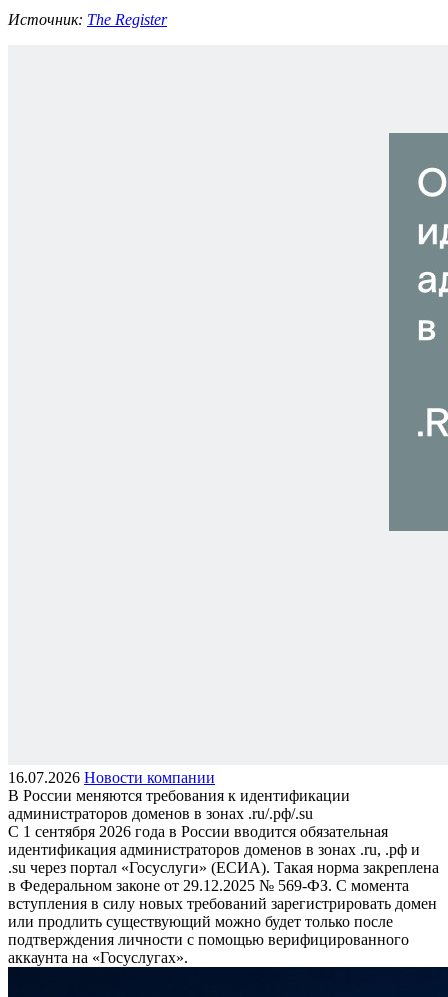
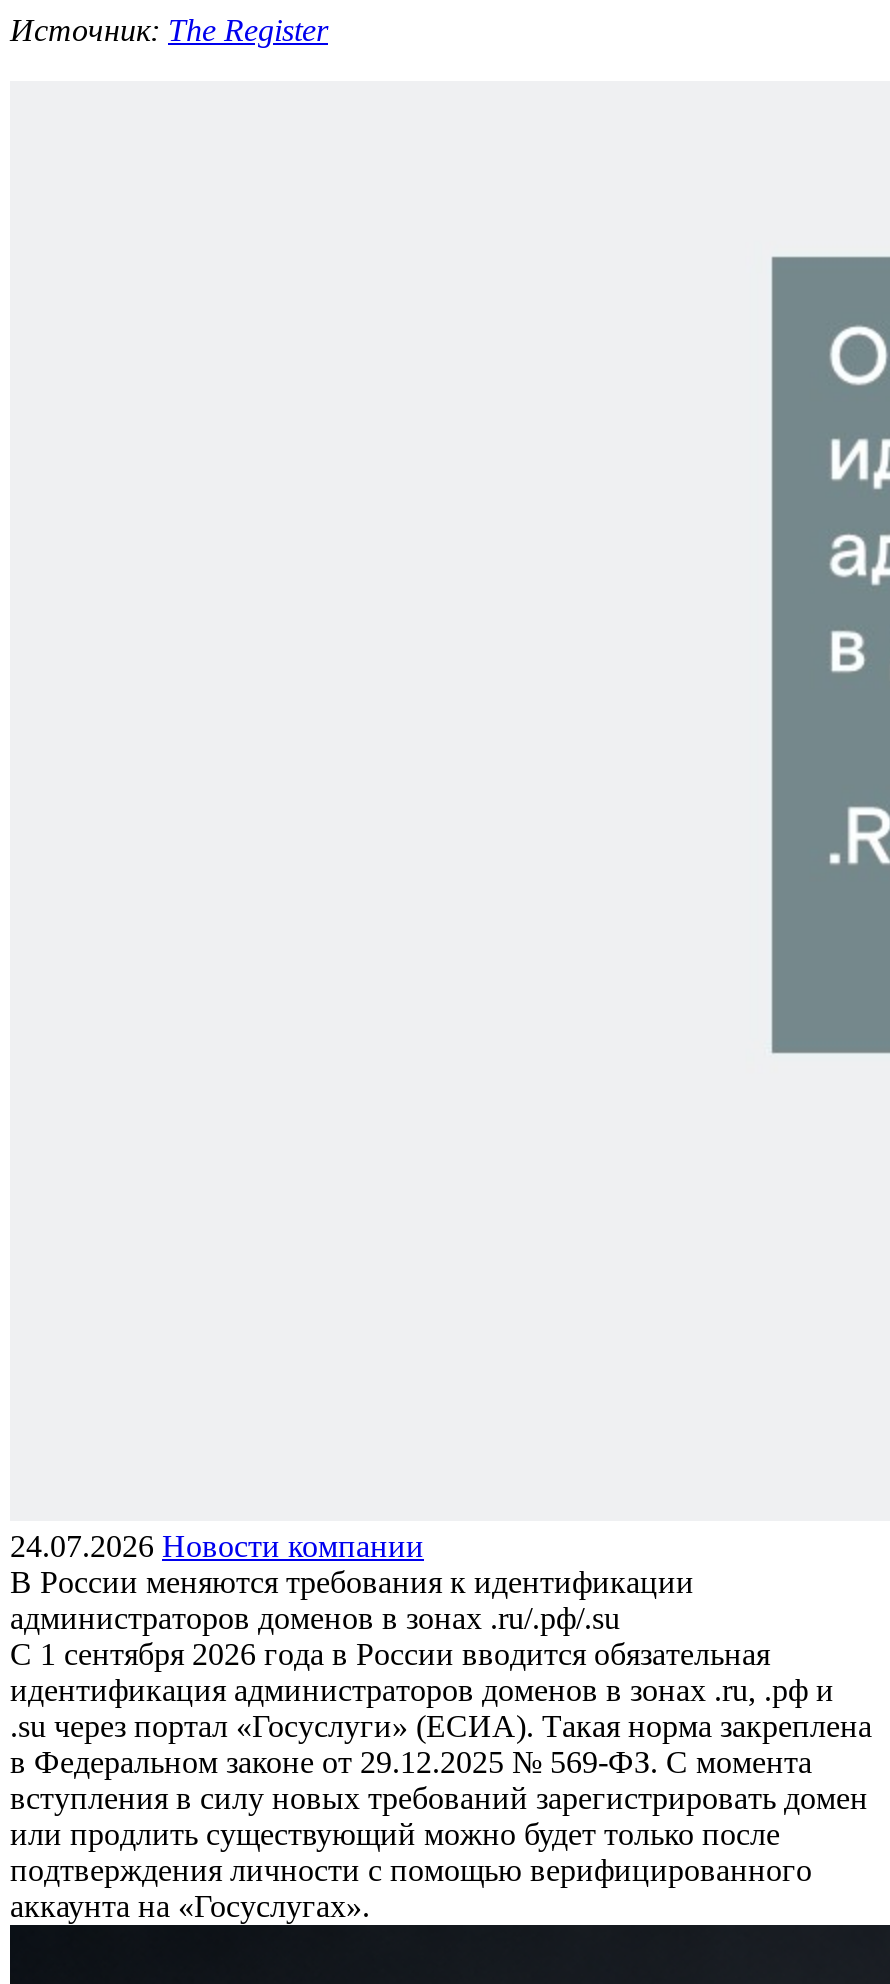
- 16.07.2026 Новости компании
+ 24.07.2026 Новости компании
